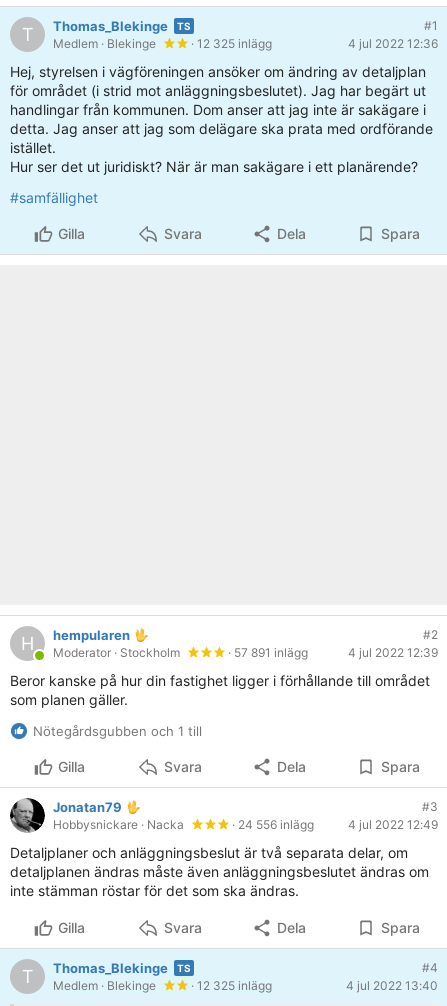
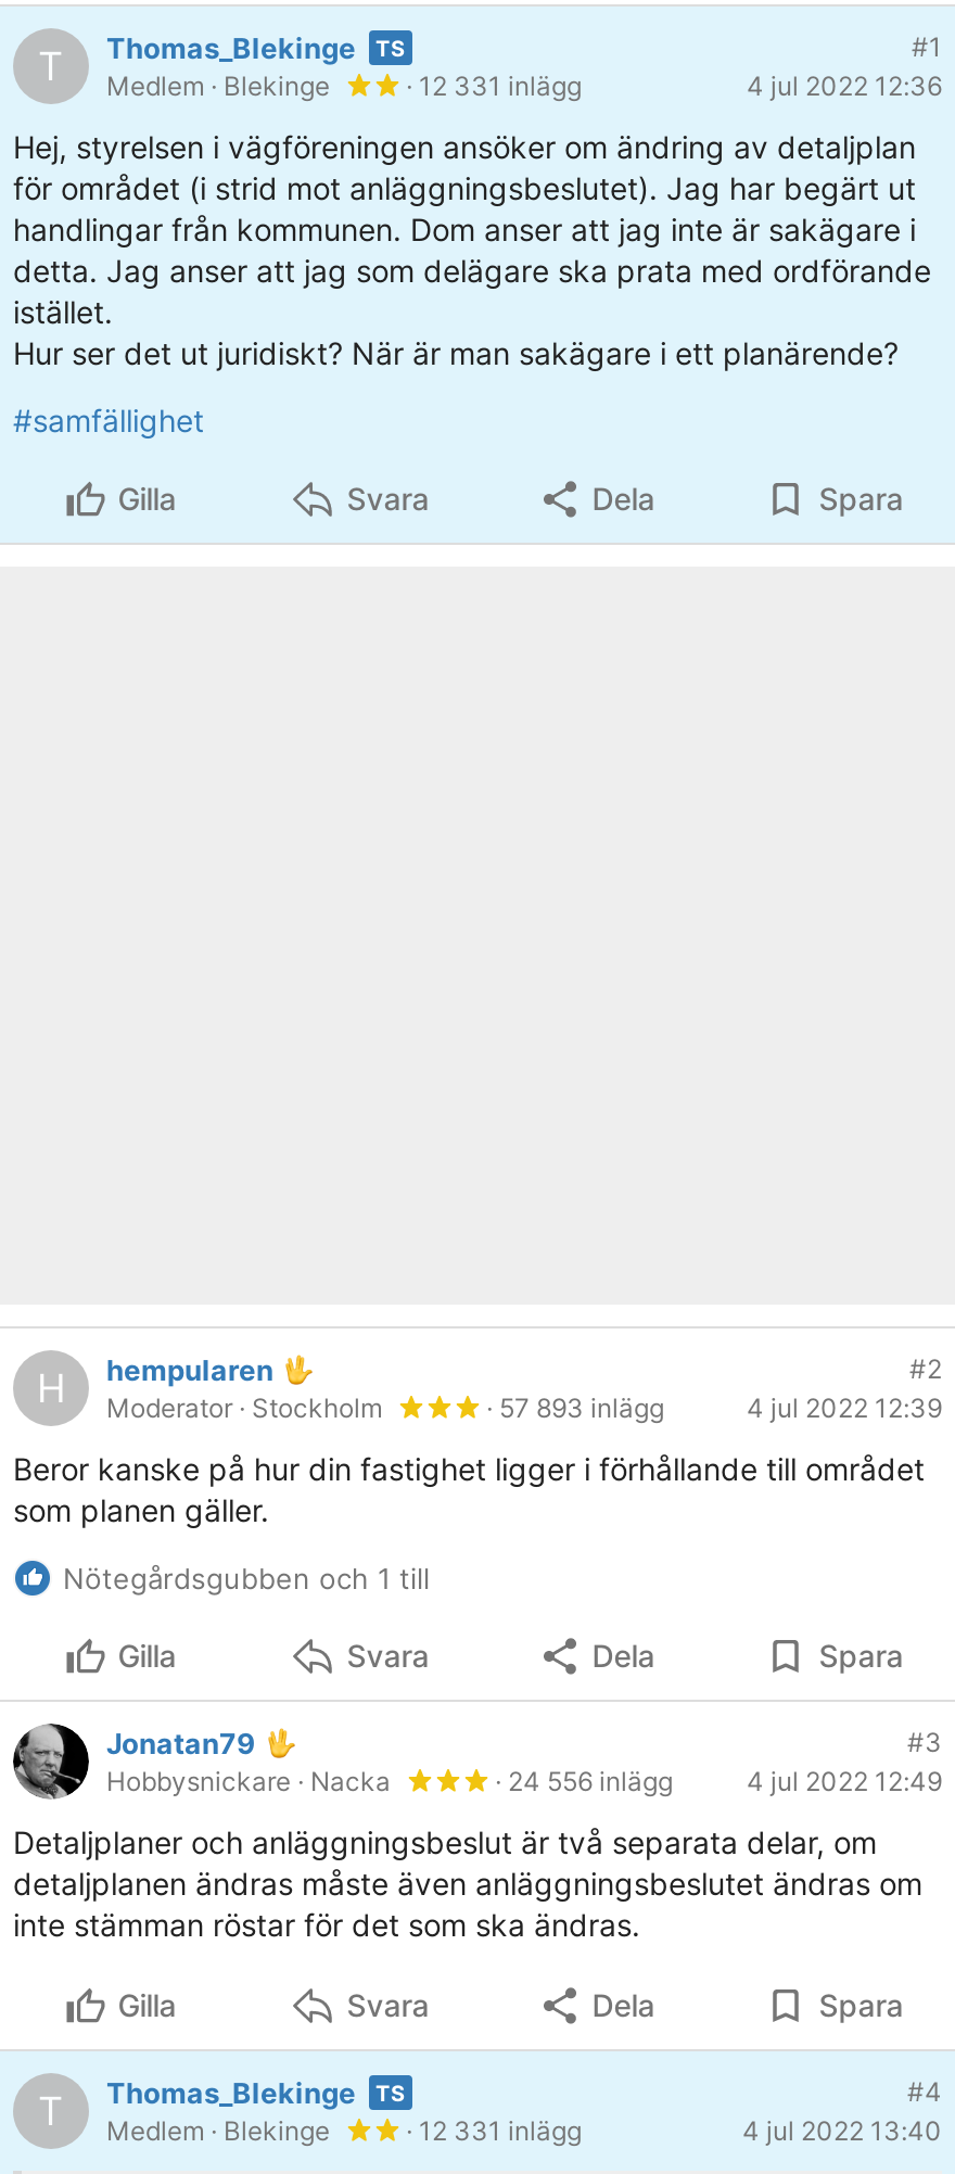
- · 12 325 inlägg
+ · 12 331 inlägg

- · 57 891 inlägg
+ · 57 893 inlägg

- · 12 325 inlägg
+ · 12 331 inlägg
